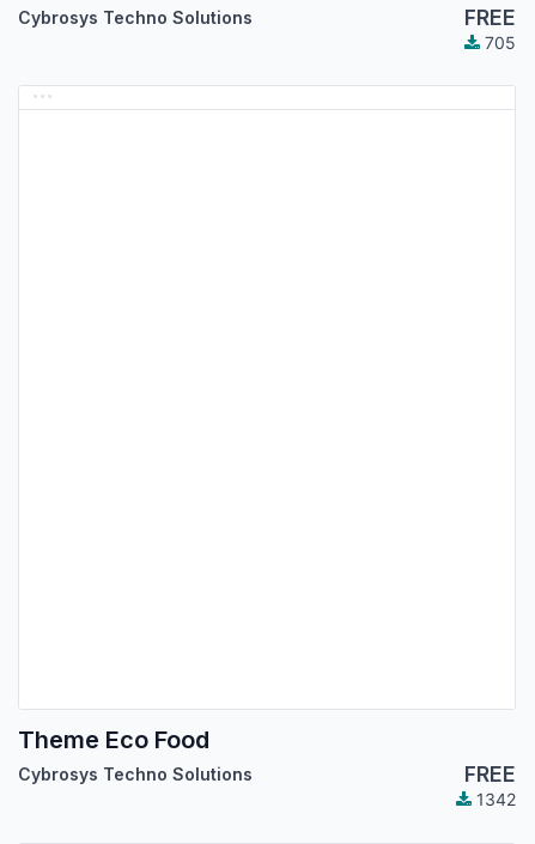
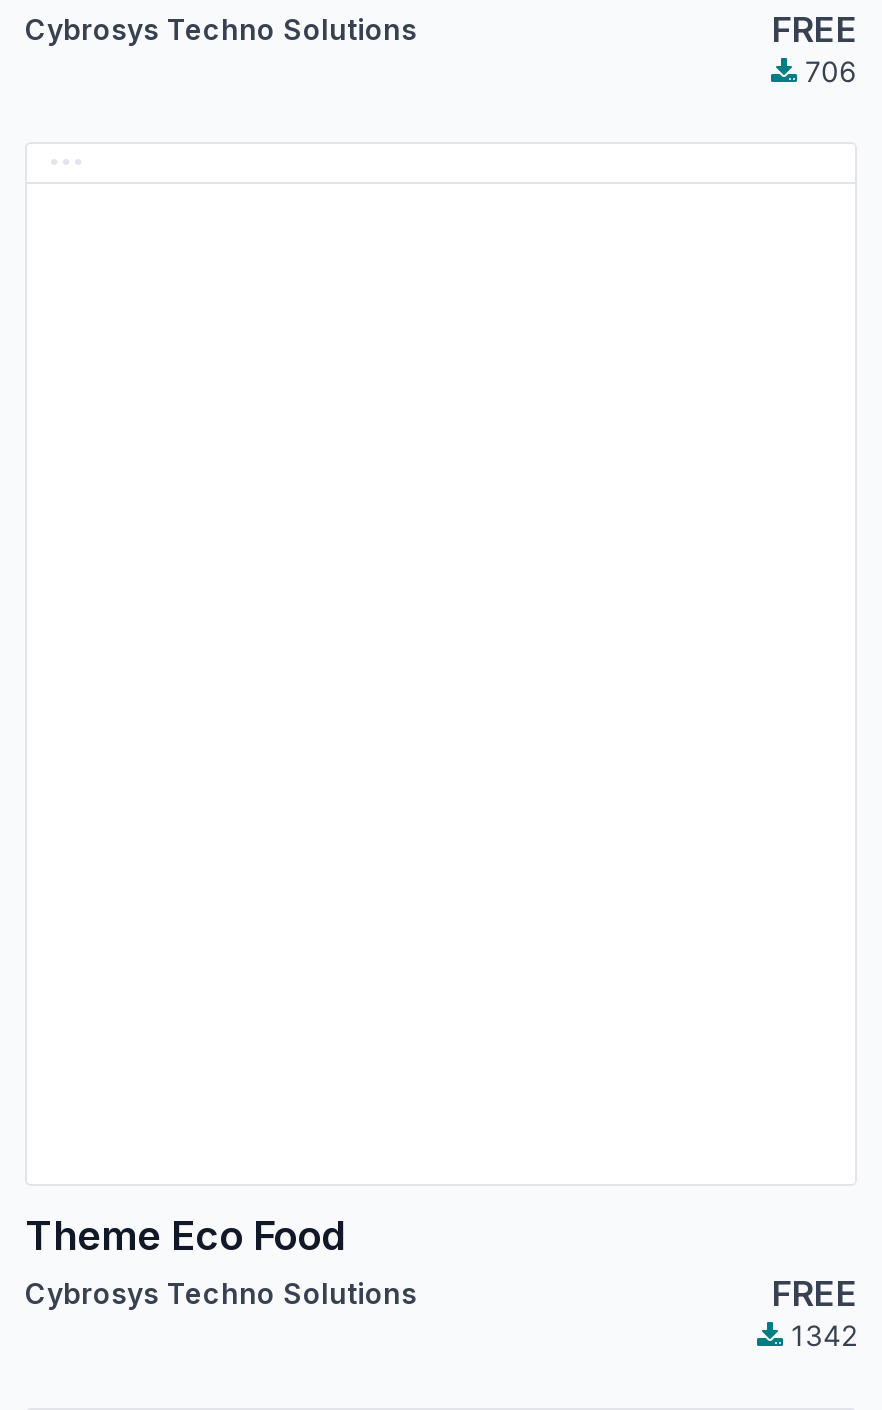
- 705
+ 706
